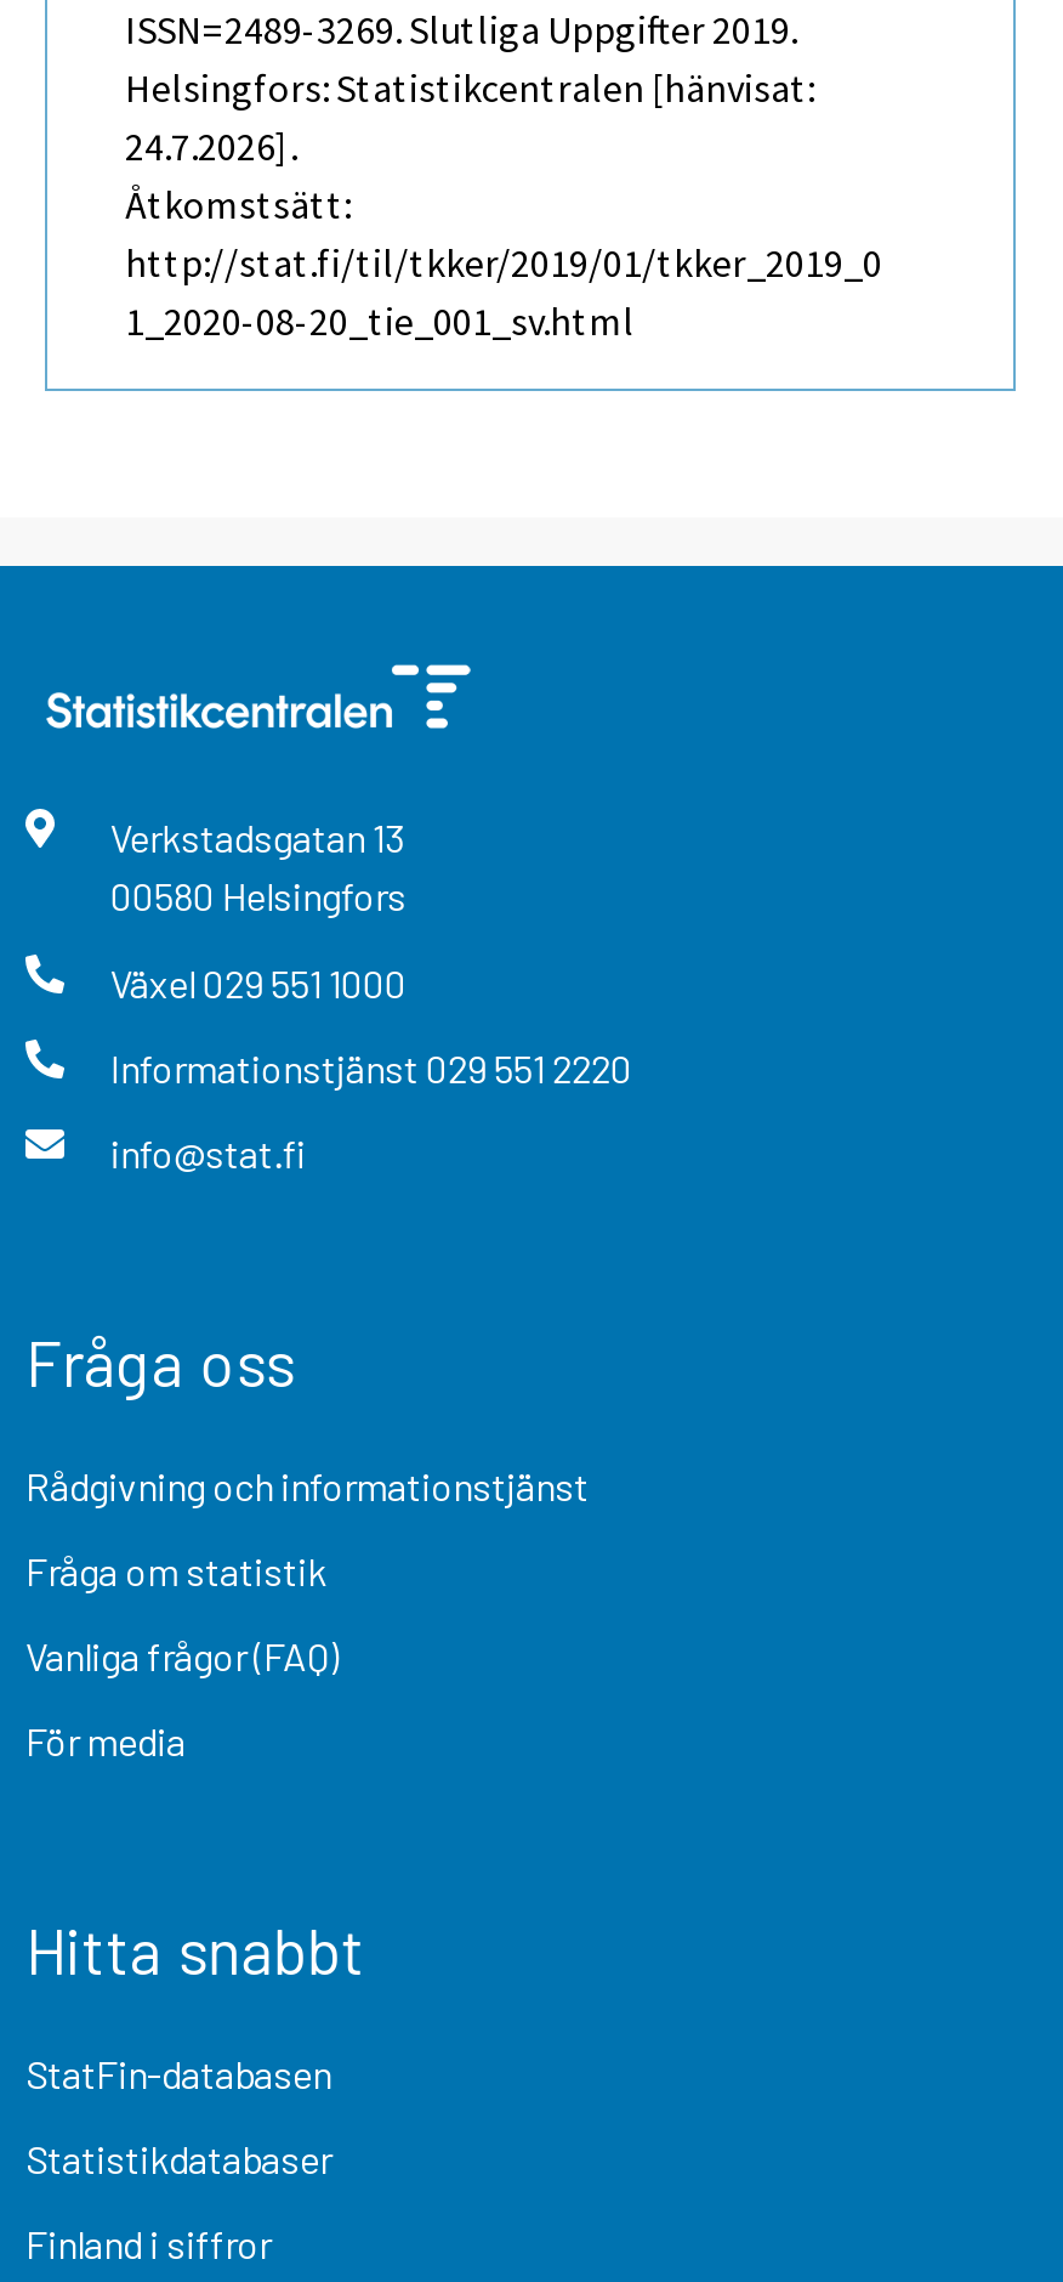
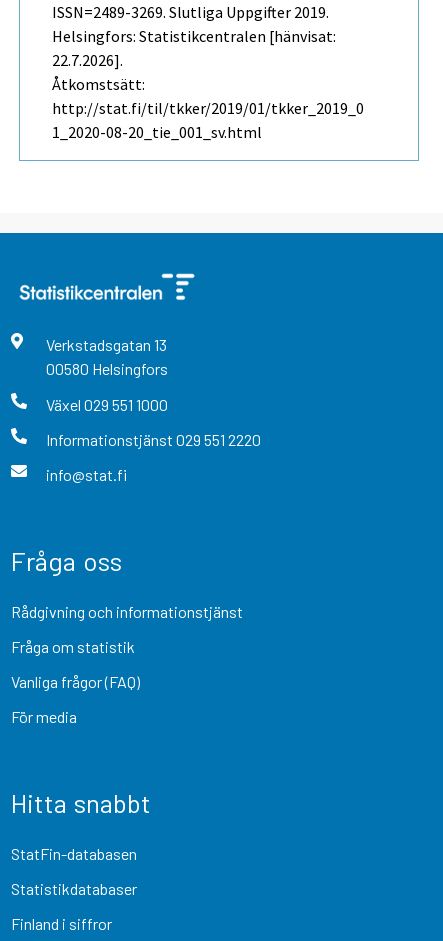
- 24.7.2026].
+ 22.7.2026].
